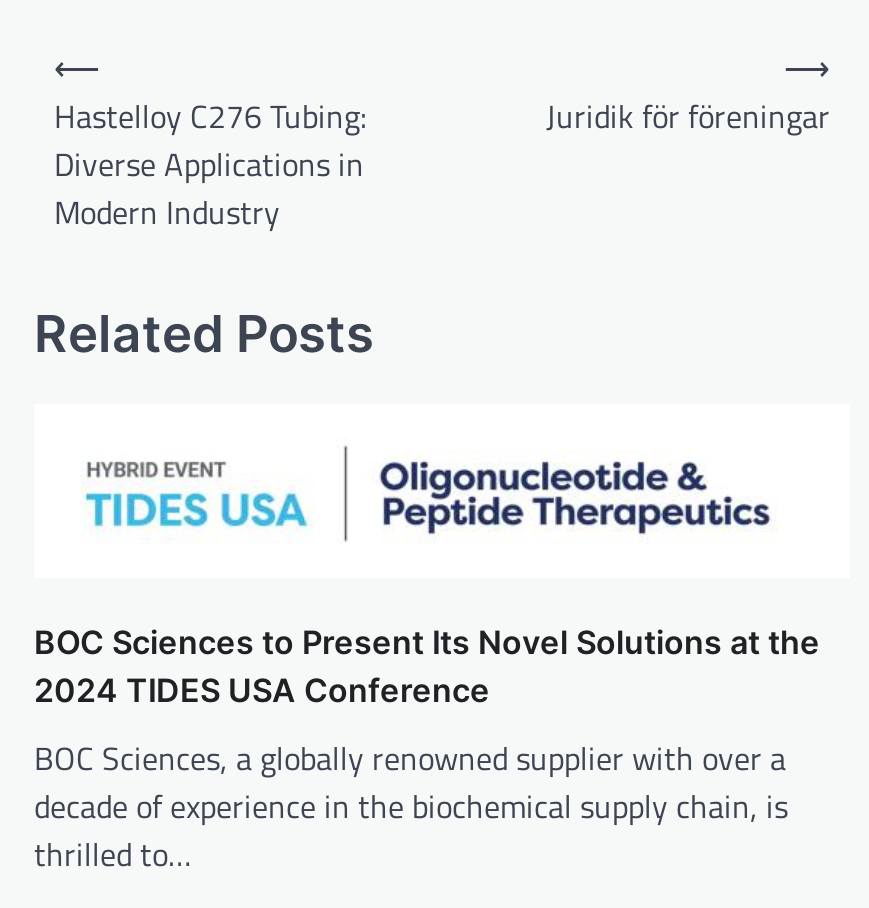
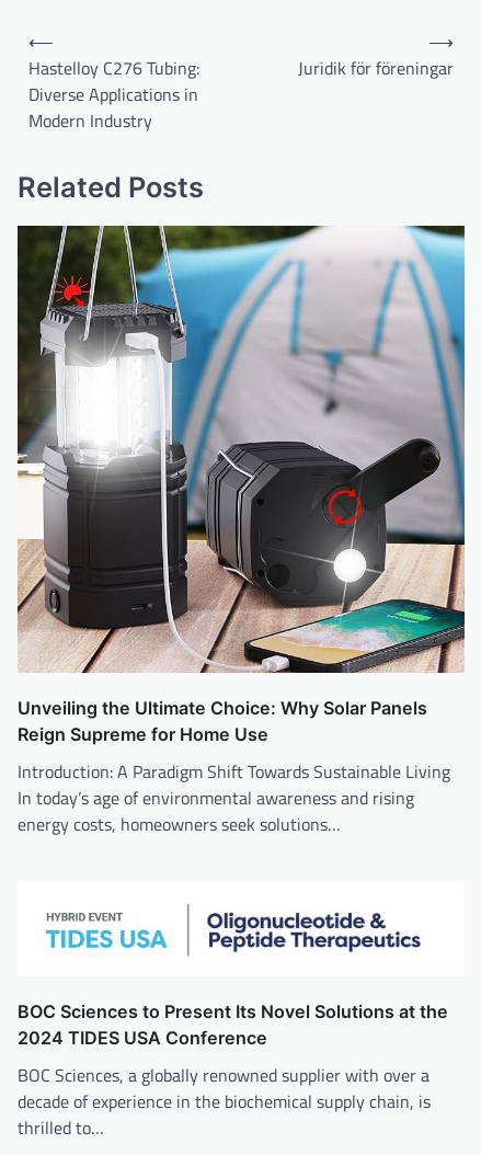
+ [image]
+ Unveiling the Ultimate Choice: Why Solar Panels
+ Reign Supreme for Home Use
+ Introduction: A Paradigm Shift Towards Sustainable Living
+ In today’s age of environmental awareness and rising
+ energy costs, homeowners seek solutions…
